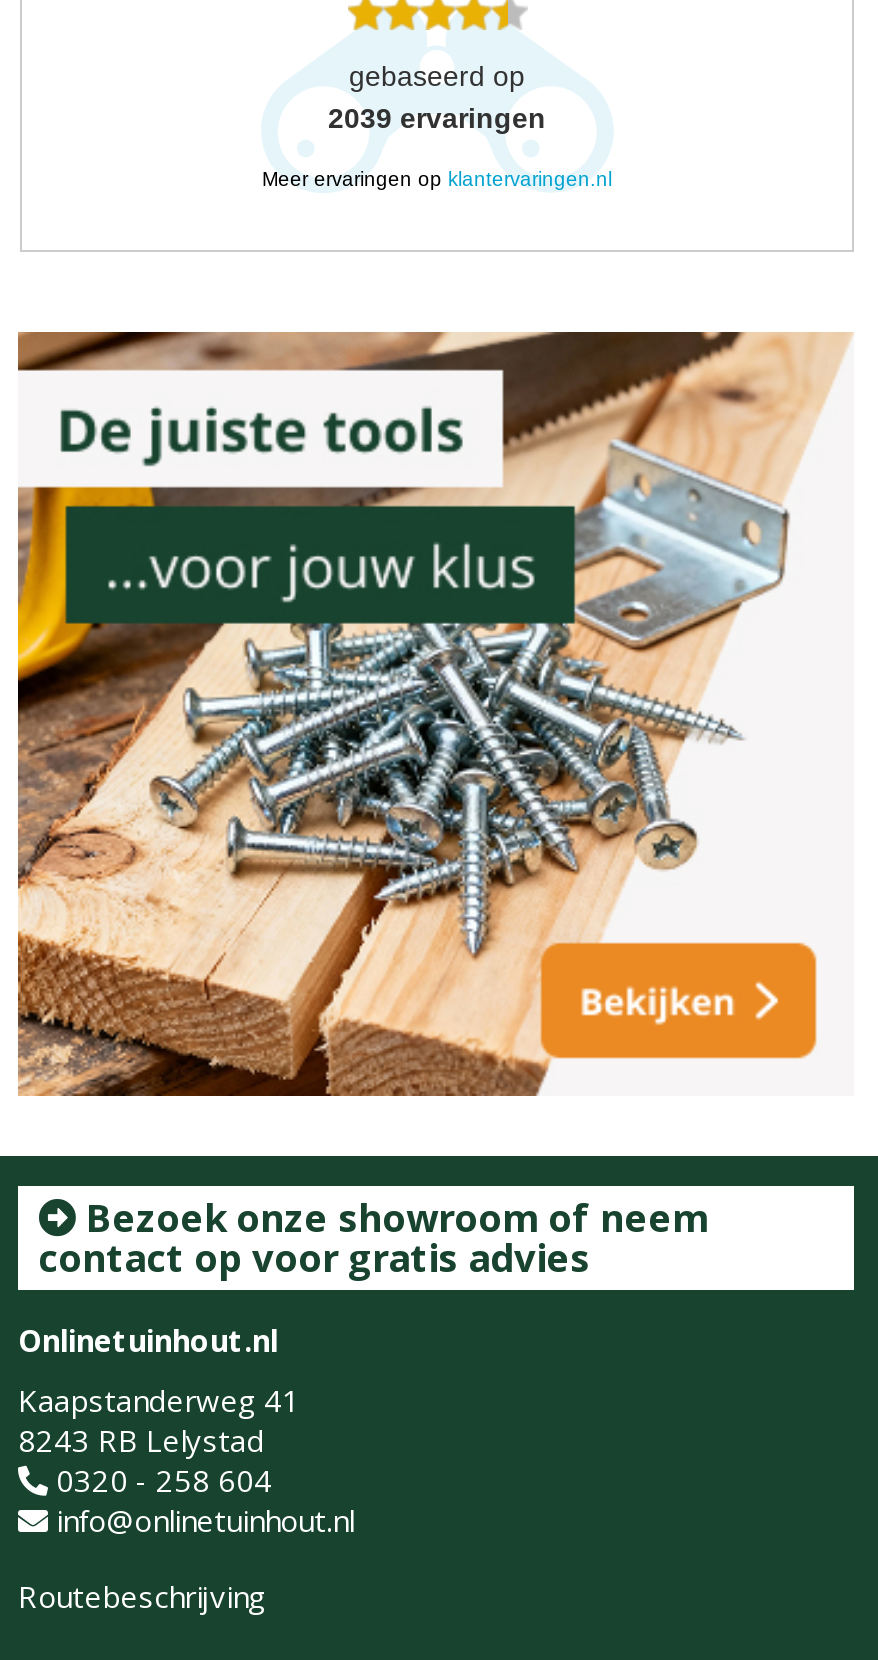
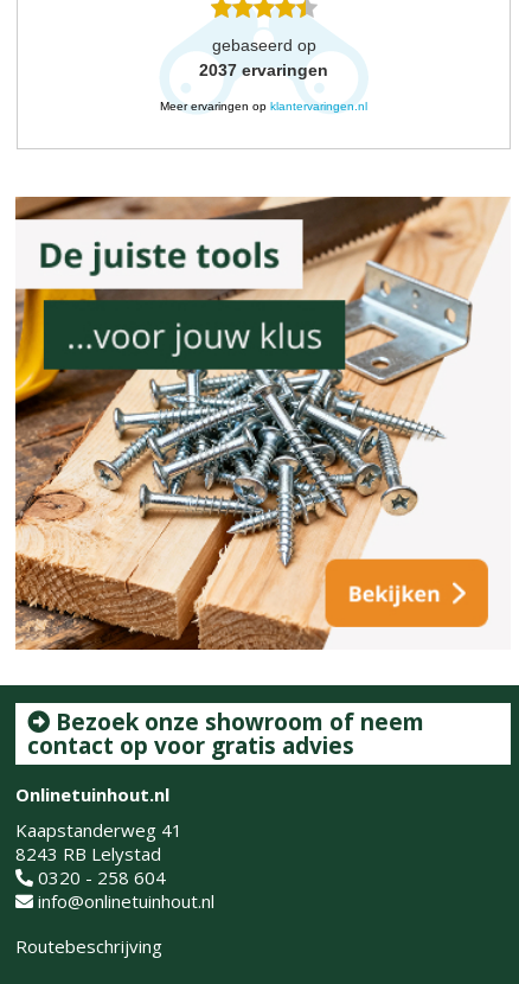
- 2039 ervaringen
+ 2037 ervaringen
